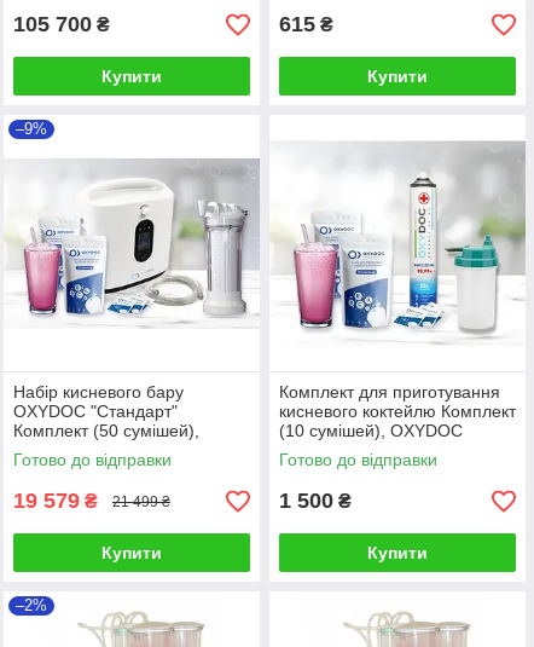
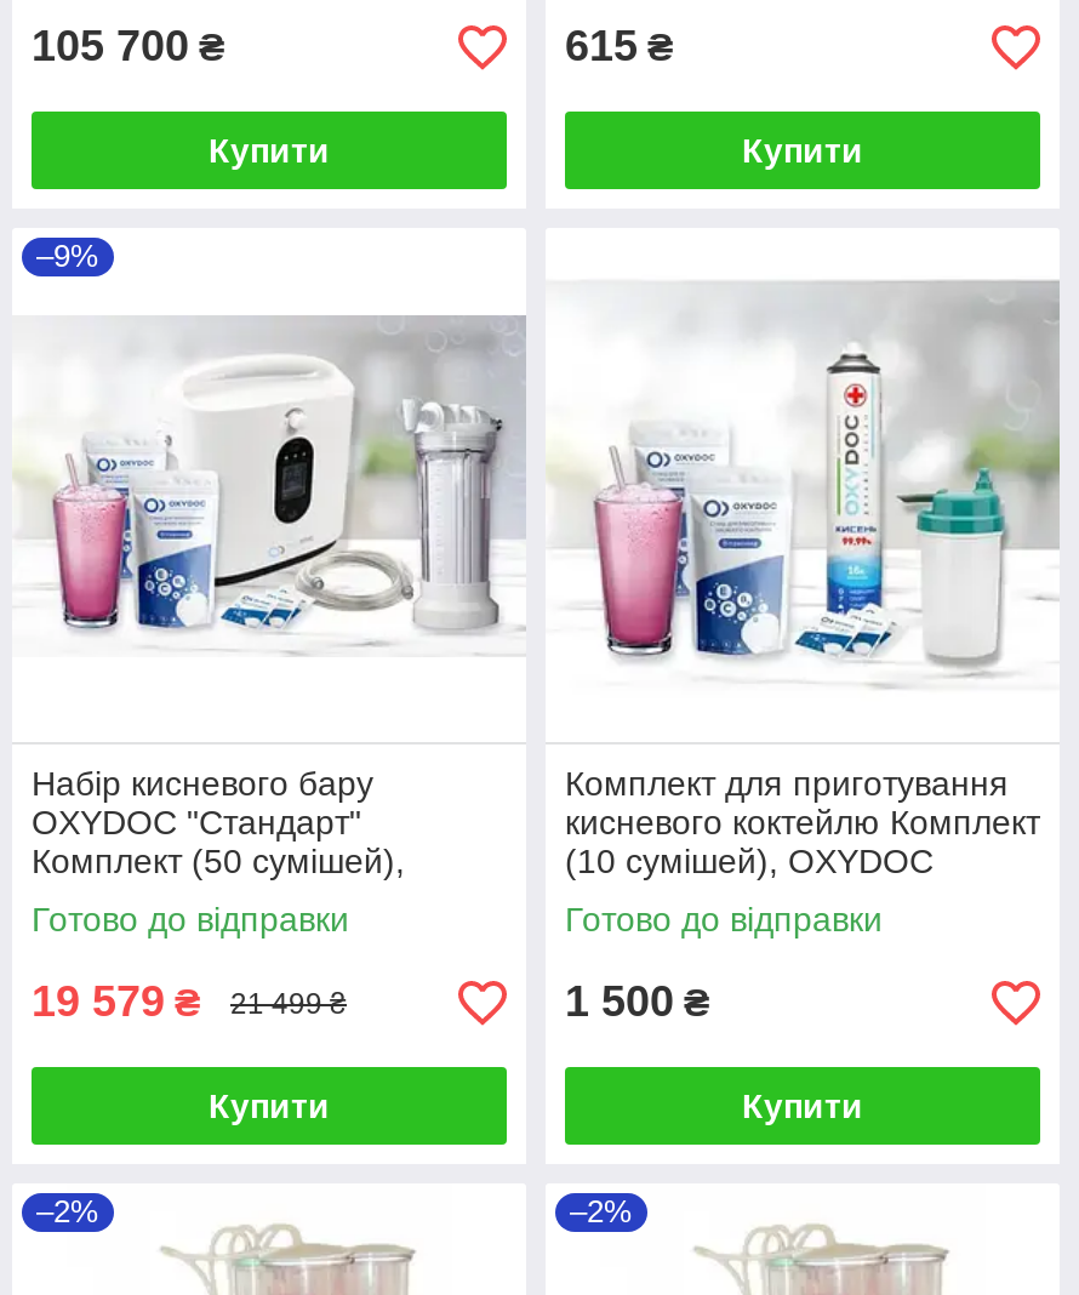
+ –2%
